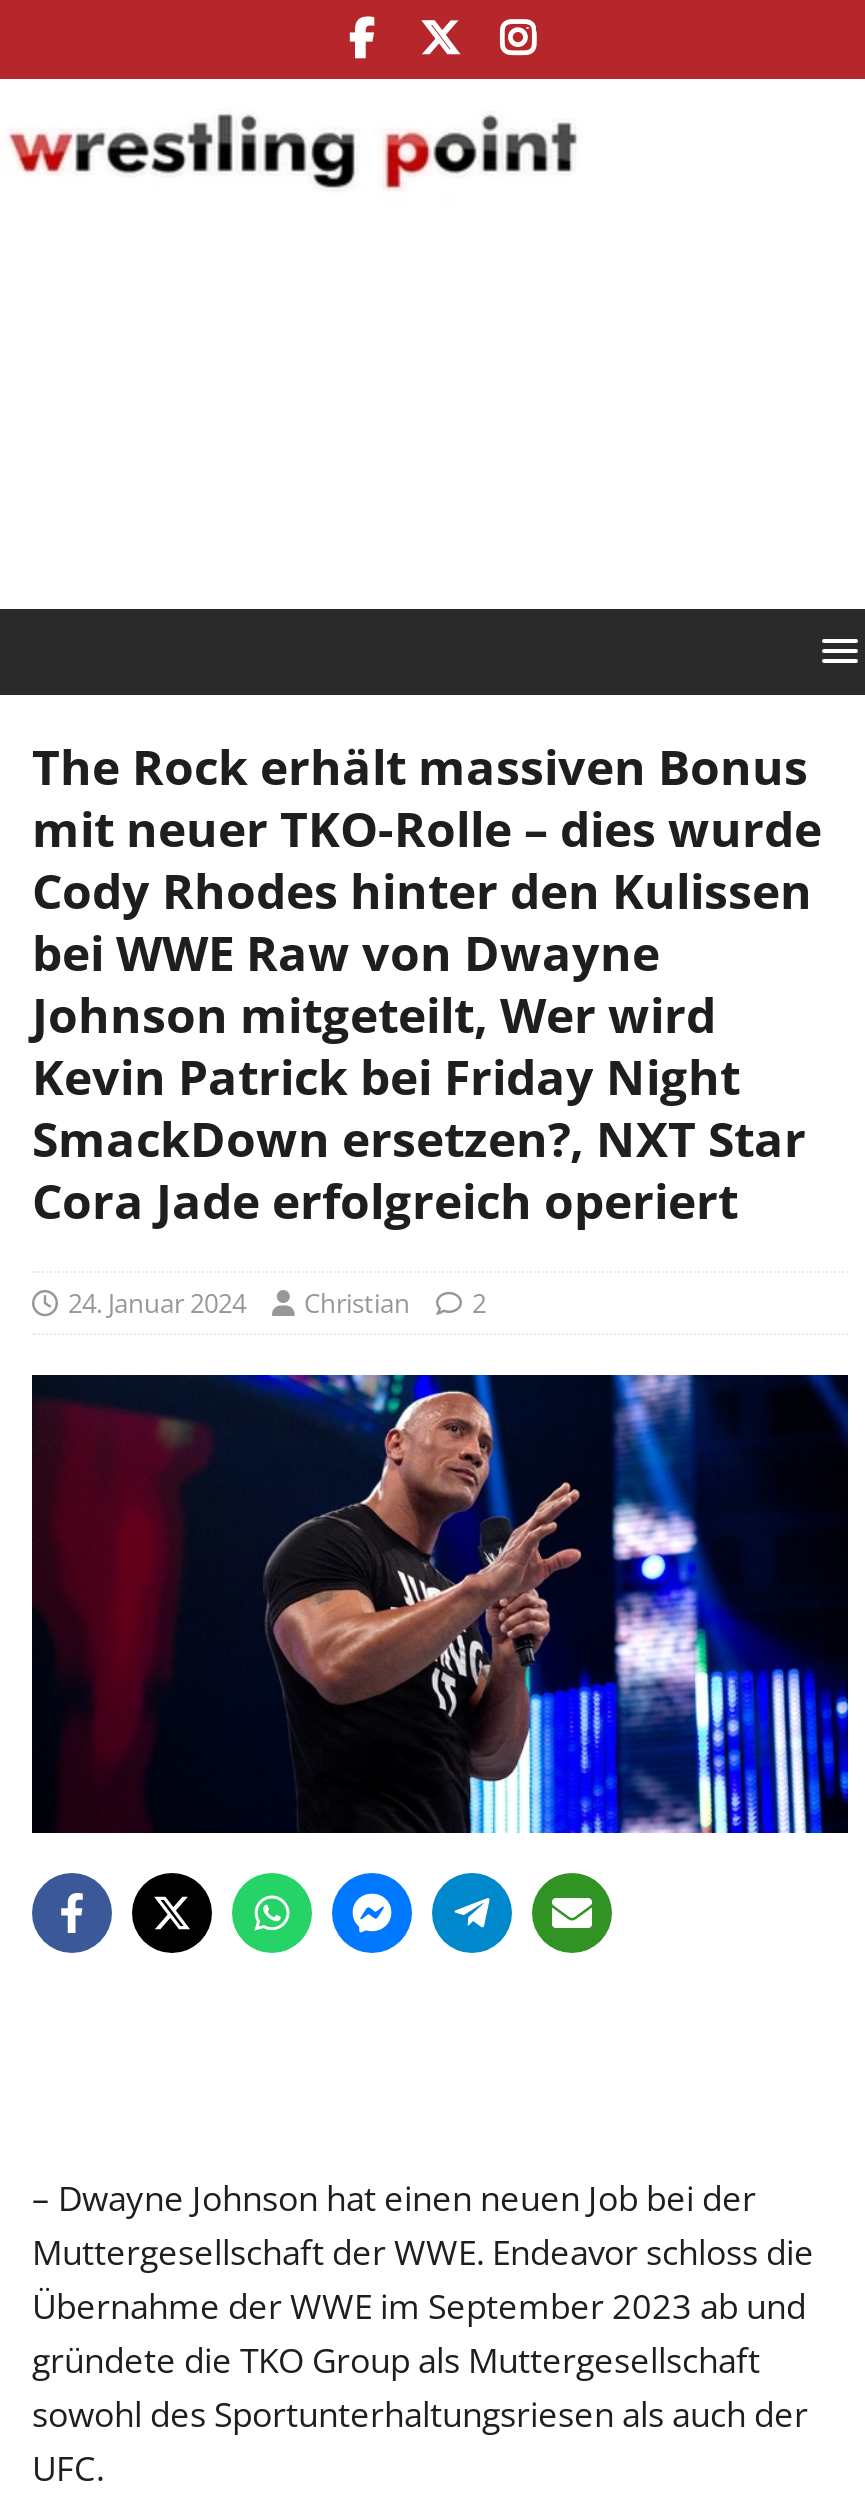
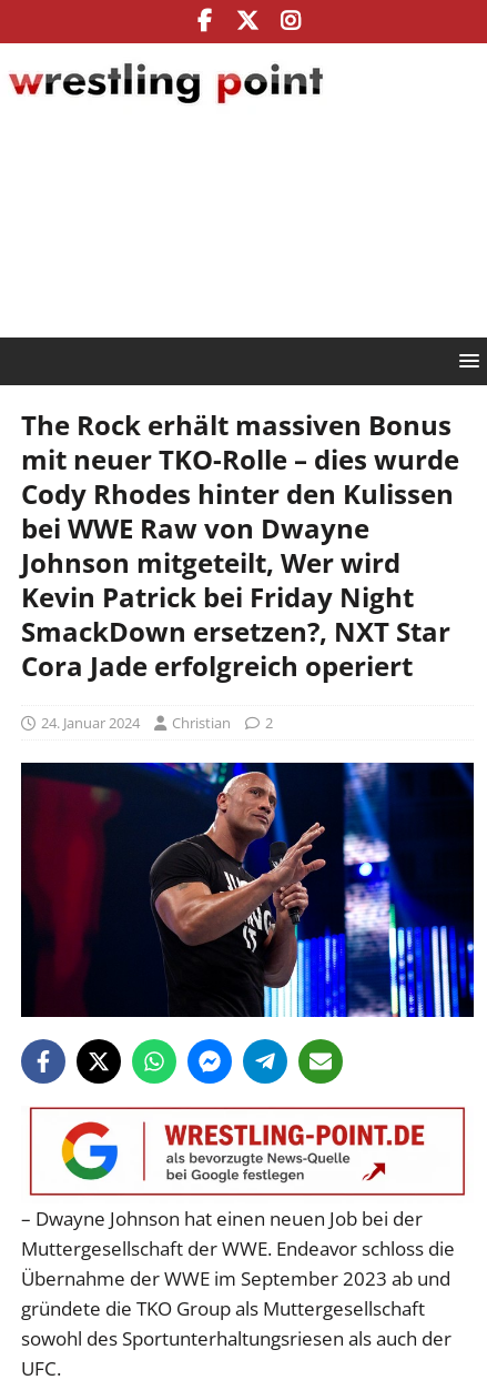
+ [image]
